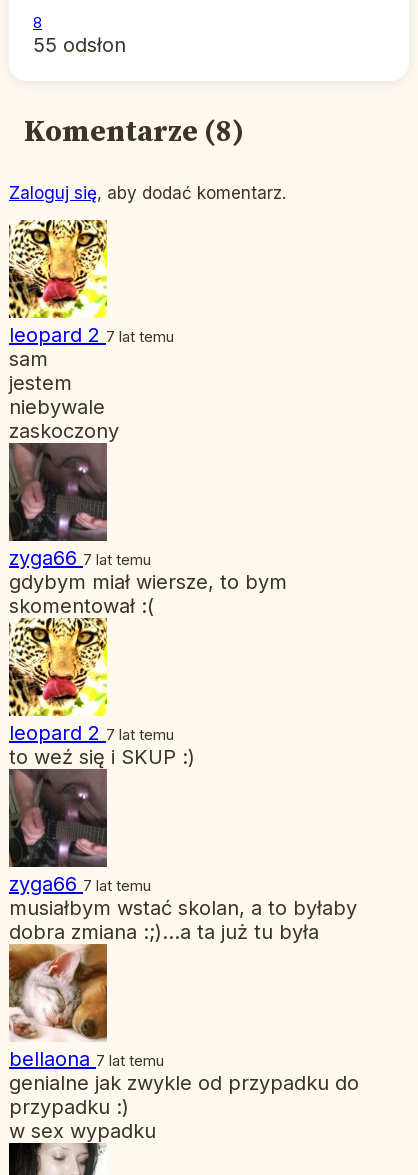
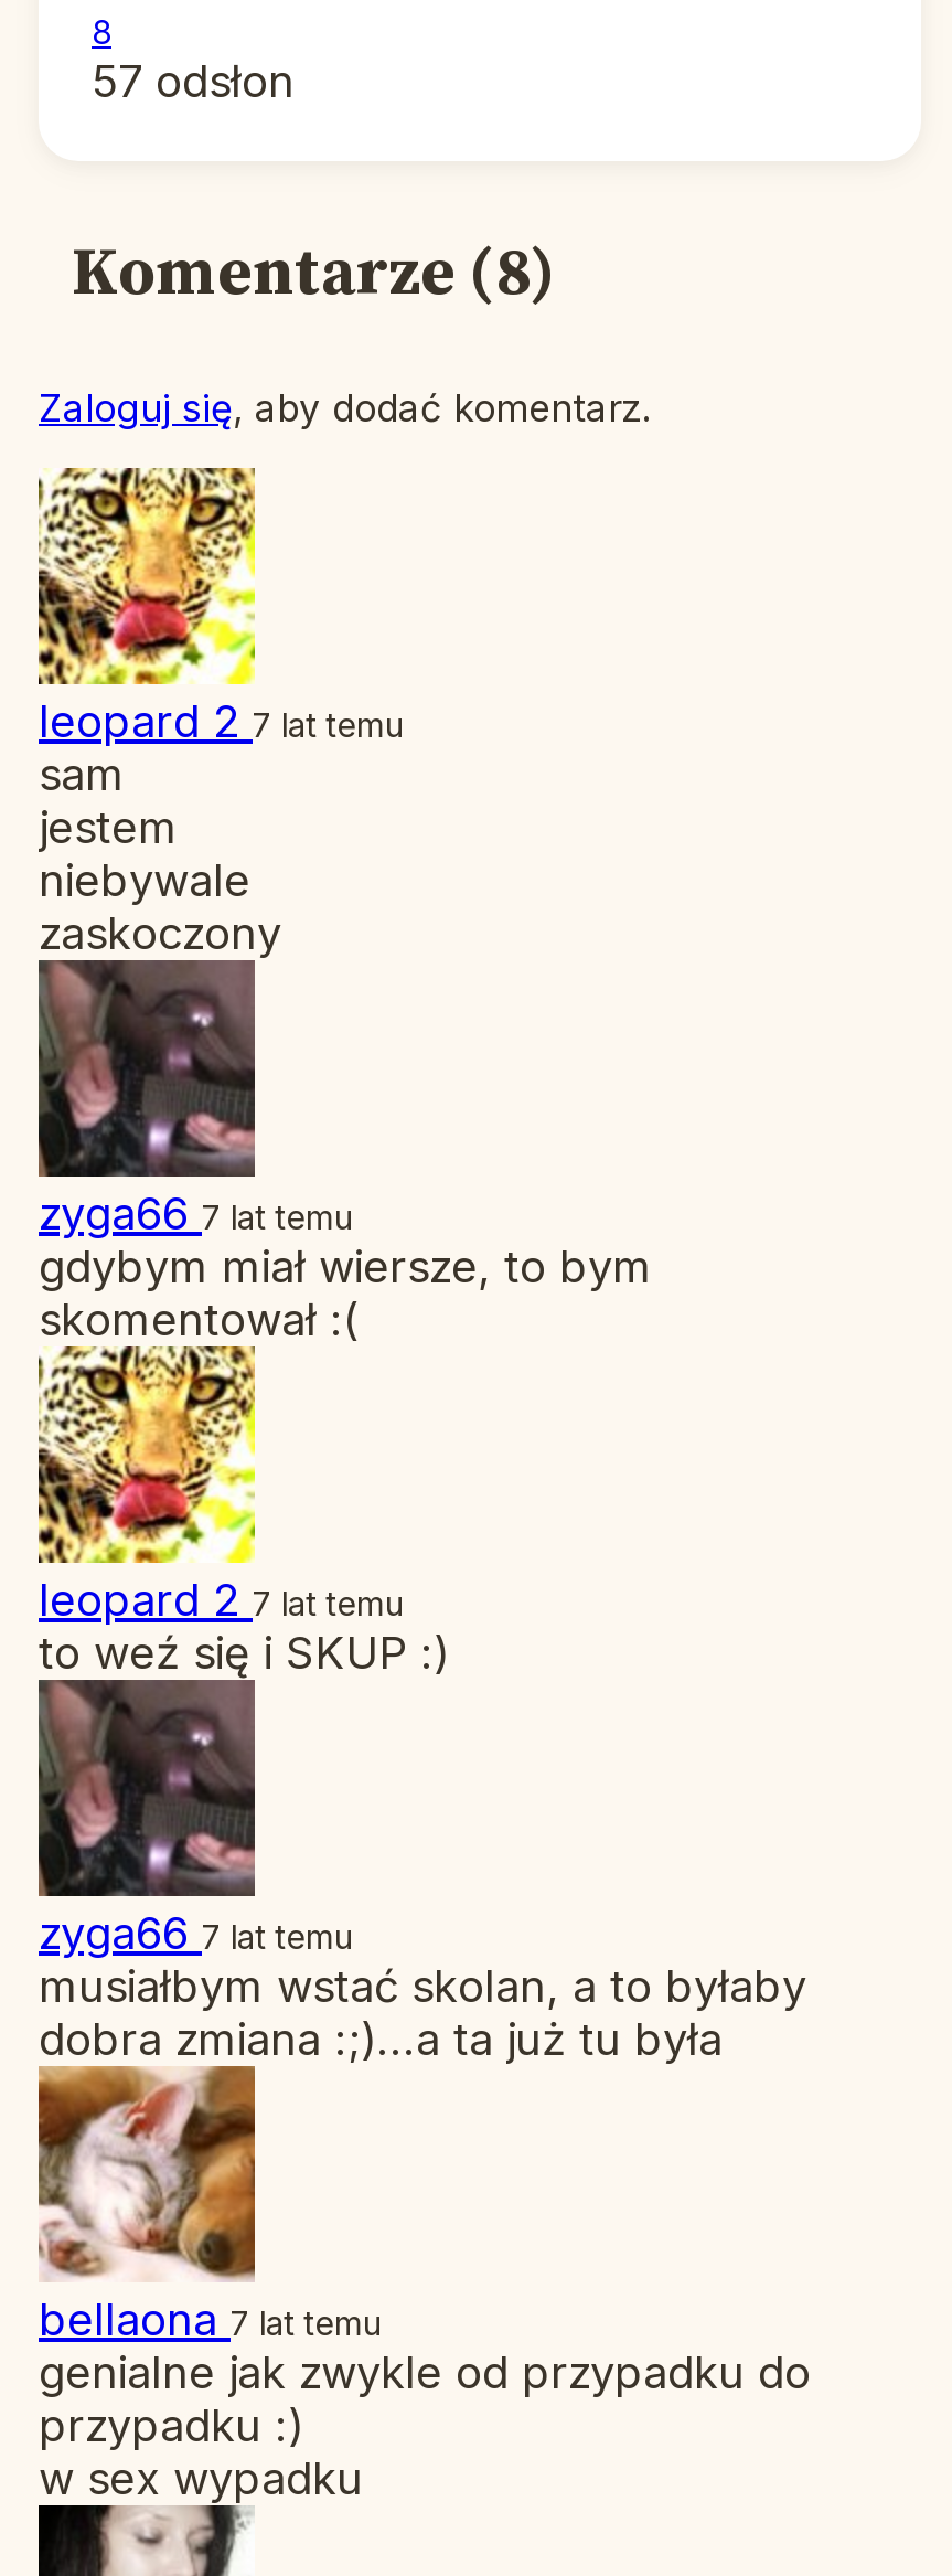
- 55 odsłon
+ 57 odsłon
